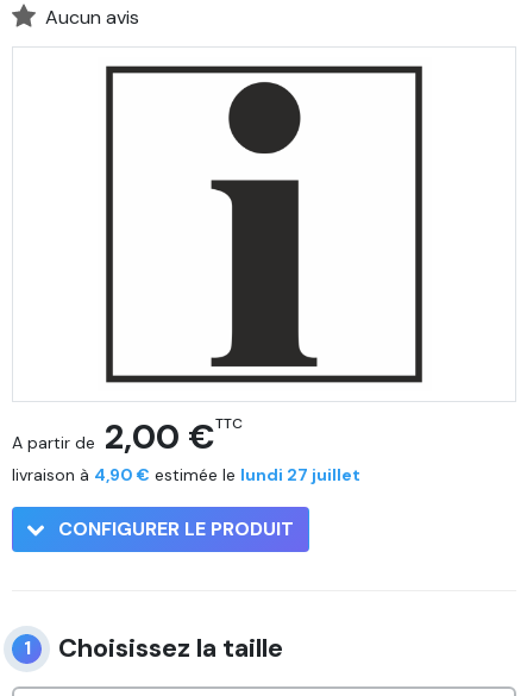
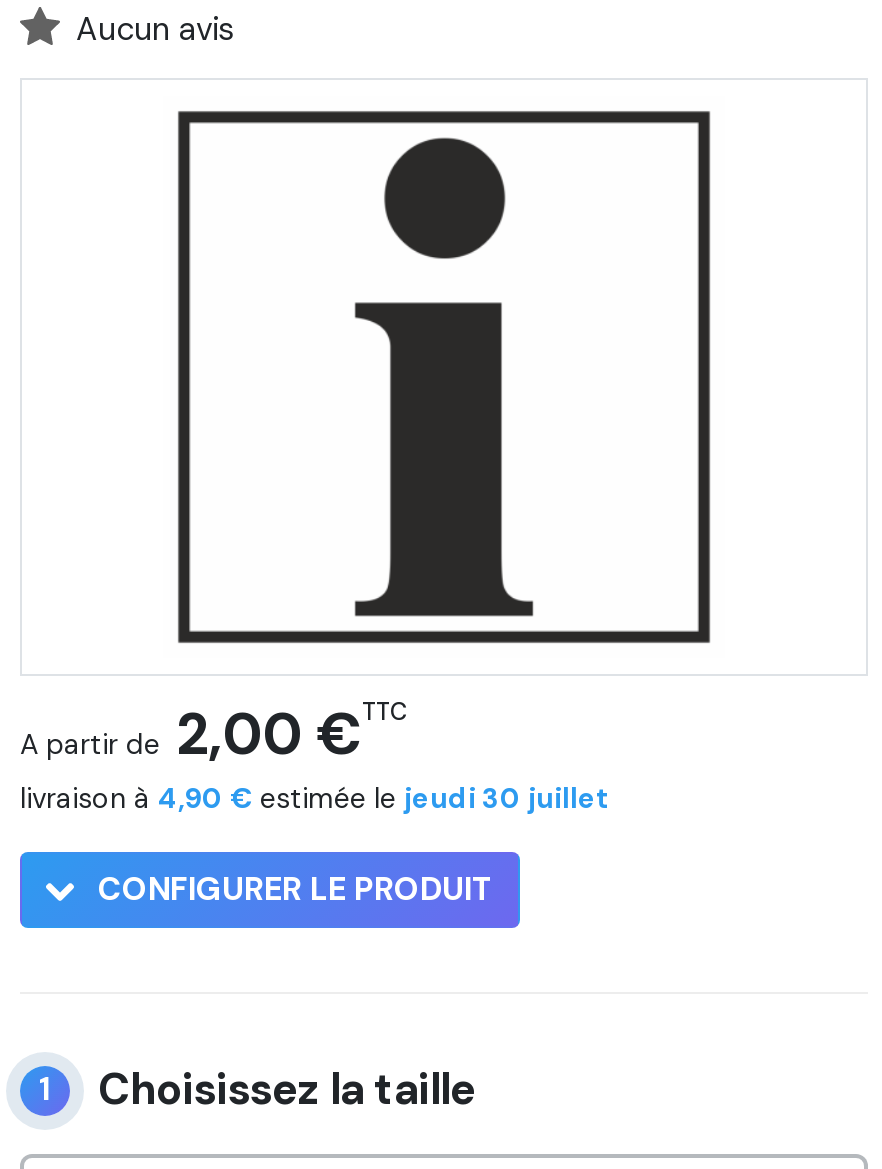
- livraison à 4,90 €estimée le lundi 27 juillet
+ livraison à 4,90 €estimée le jeudi 30 juillet
